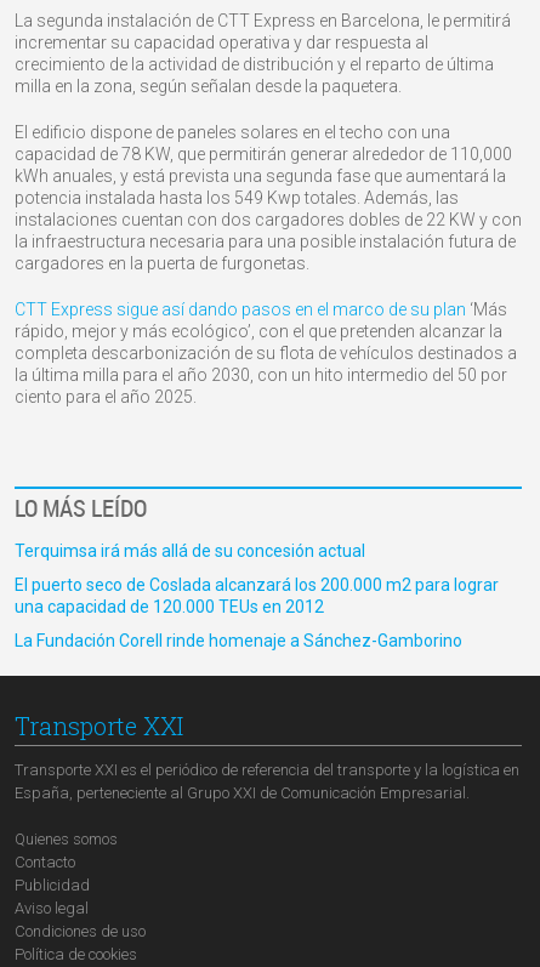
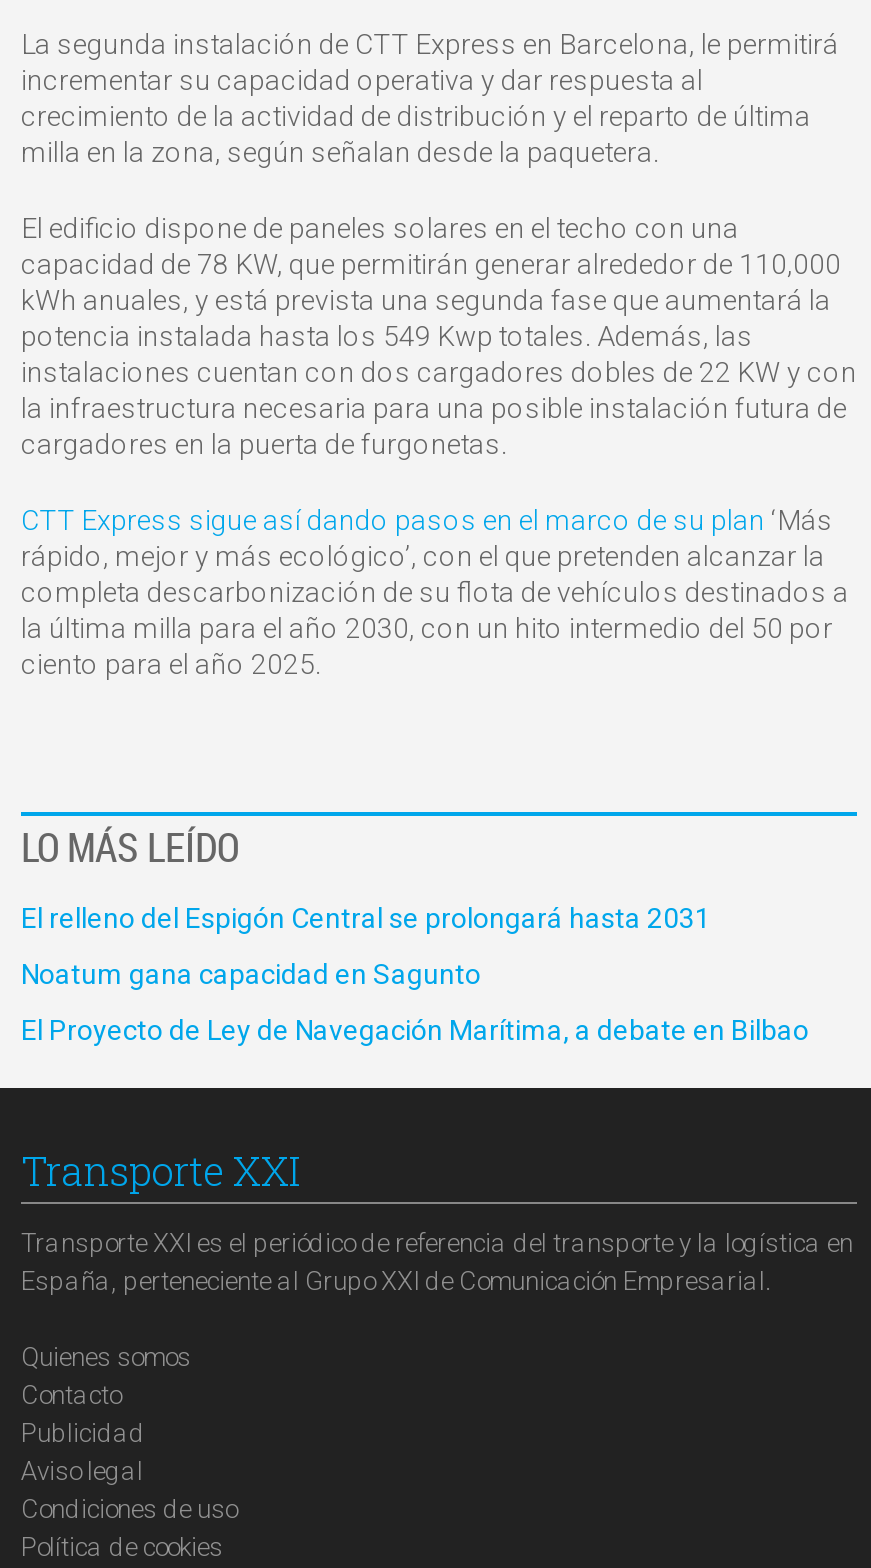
- Terquimsa irá más allá de su concesión actual
+ El relleno del Espigón Central se prolongará hasta 2031

- El puerto seco de Coslada alcanzará los 200.000 m2 para lograr
- una capacidad de 120.000 TEUs en 2012
+ Noatum gana capacidad en Sagunto

- La Fundación Corell rinde homenaje a Sánchez-Gamborino
+ El Proyecto de Ley de Navegación Marítima, a debate en Bilbao
